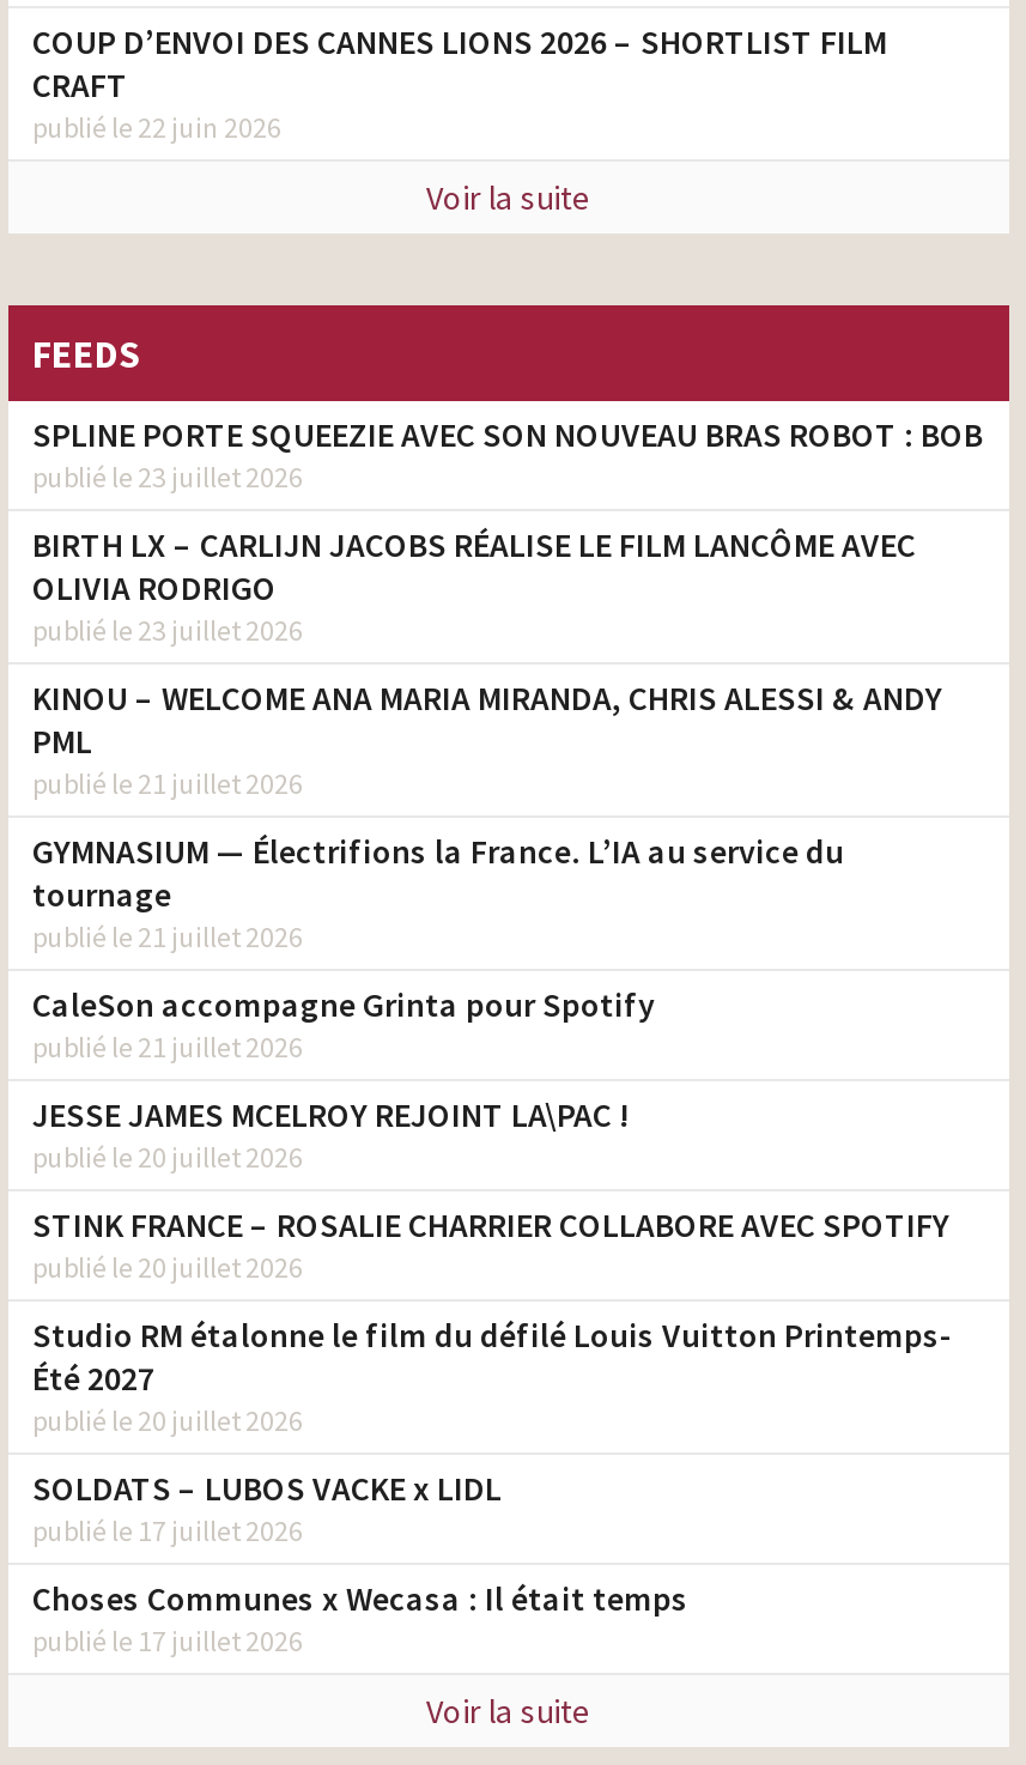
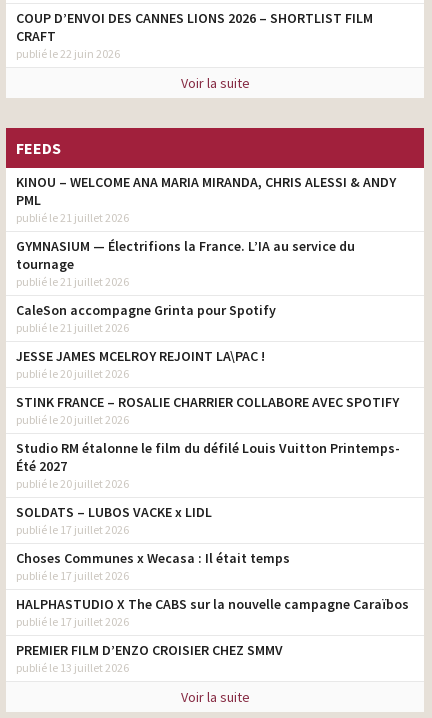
- SPLINE PORTE SQUEEZIE AVEC SON NOUVEAU BRAS ROBOT : BOB
- publié le 23 juillet 2026
- BIRTH LX – CARLIJN JACOBS RÉALISE LE FILM LANCÔME AVEC
- OLIVIA RODRIGO
- publié le 23 juillet 2026

moved up: KINOU – WELCOME ANA MARIA MIRANDA, CHRIS ALESSI & ANDY | PML | publié le 21 juillet 2026 | ... | Choses Communes x Wecasa : Il était temps | publié le 17 juillet 2026

+ HALPHASTUDIO X The CABS sur la nouvelle campagne Caraïbos
+ publié le 17 juillet 2026
+ PREMIER FILM D’ENZO CROISIER CHEZ SMMV
+ publié le 13 juillet 2026
